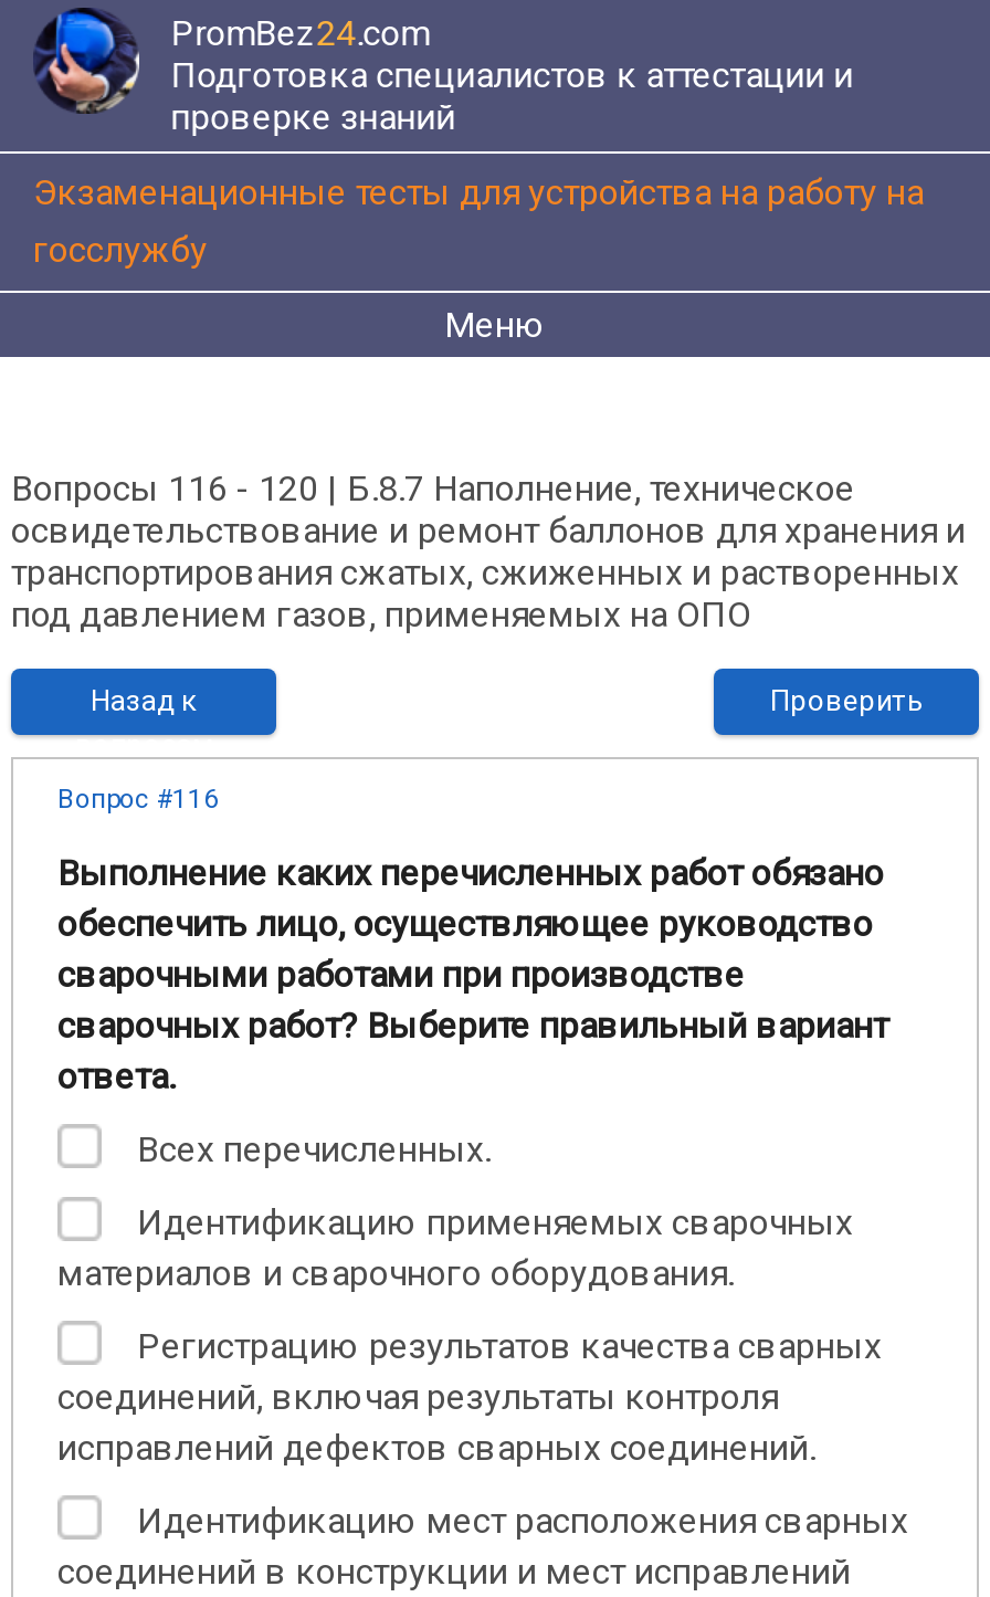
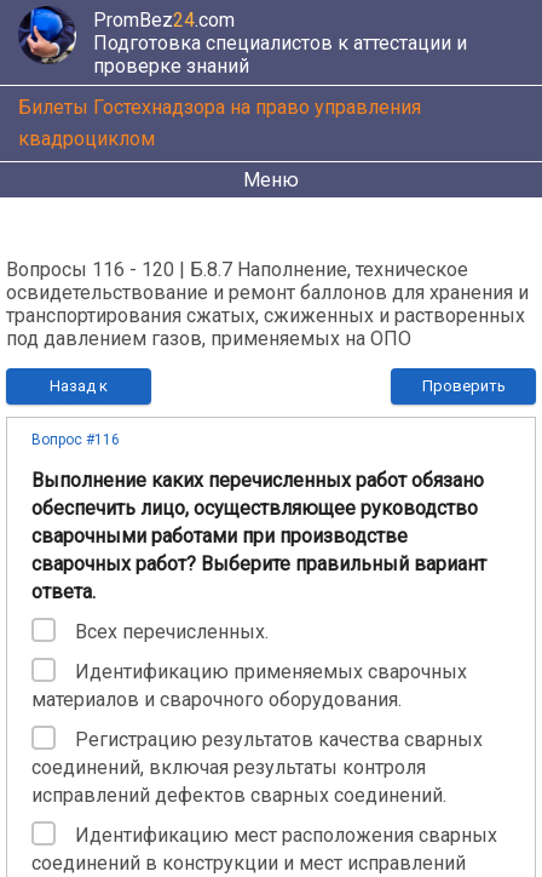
- Экзаменационные тесты для устройства на работу на
- госслужбу
+ Билеты Гостехнадзора на право управления
+ квадроциклом
